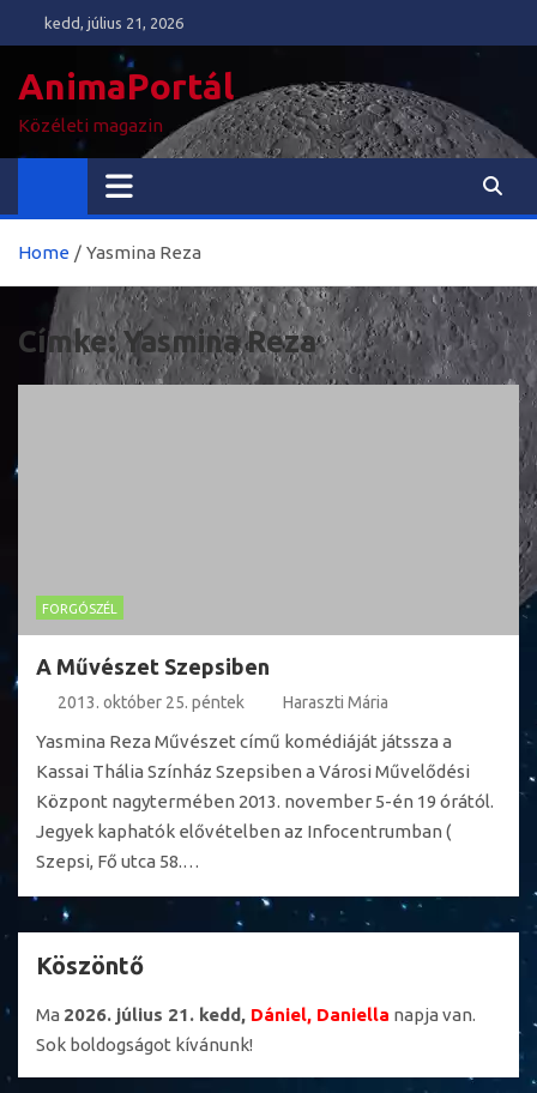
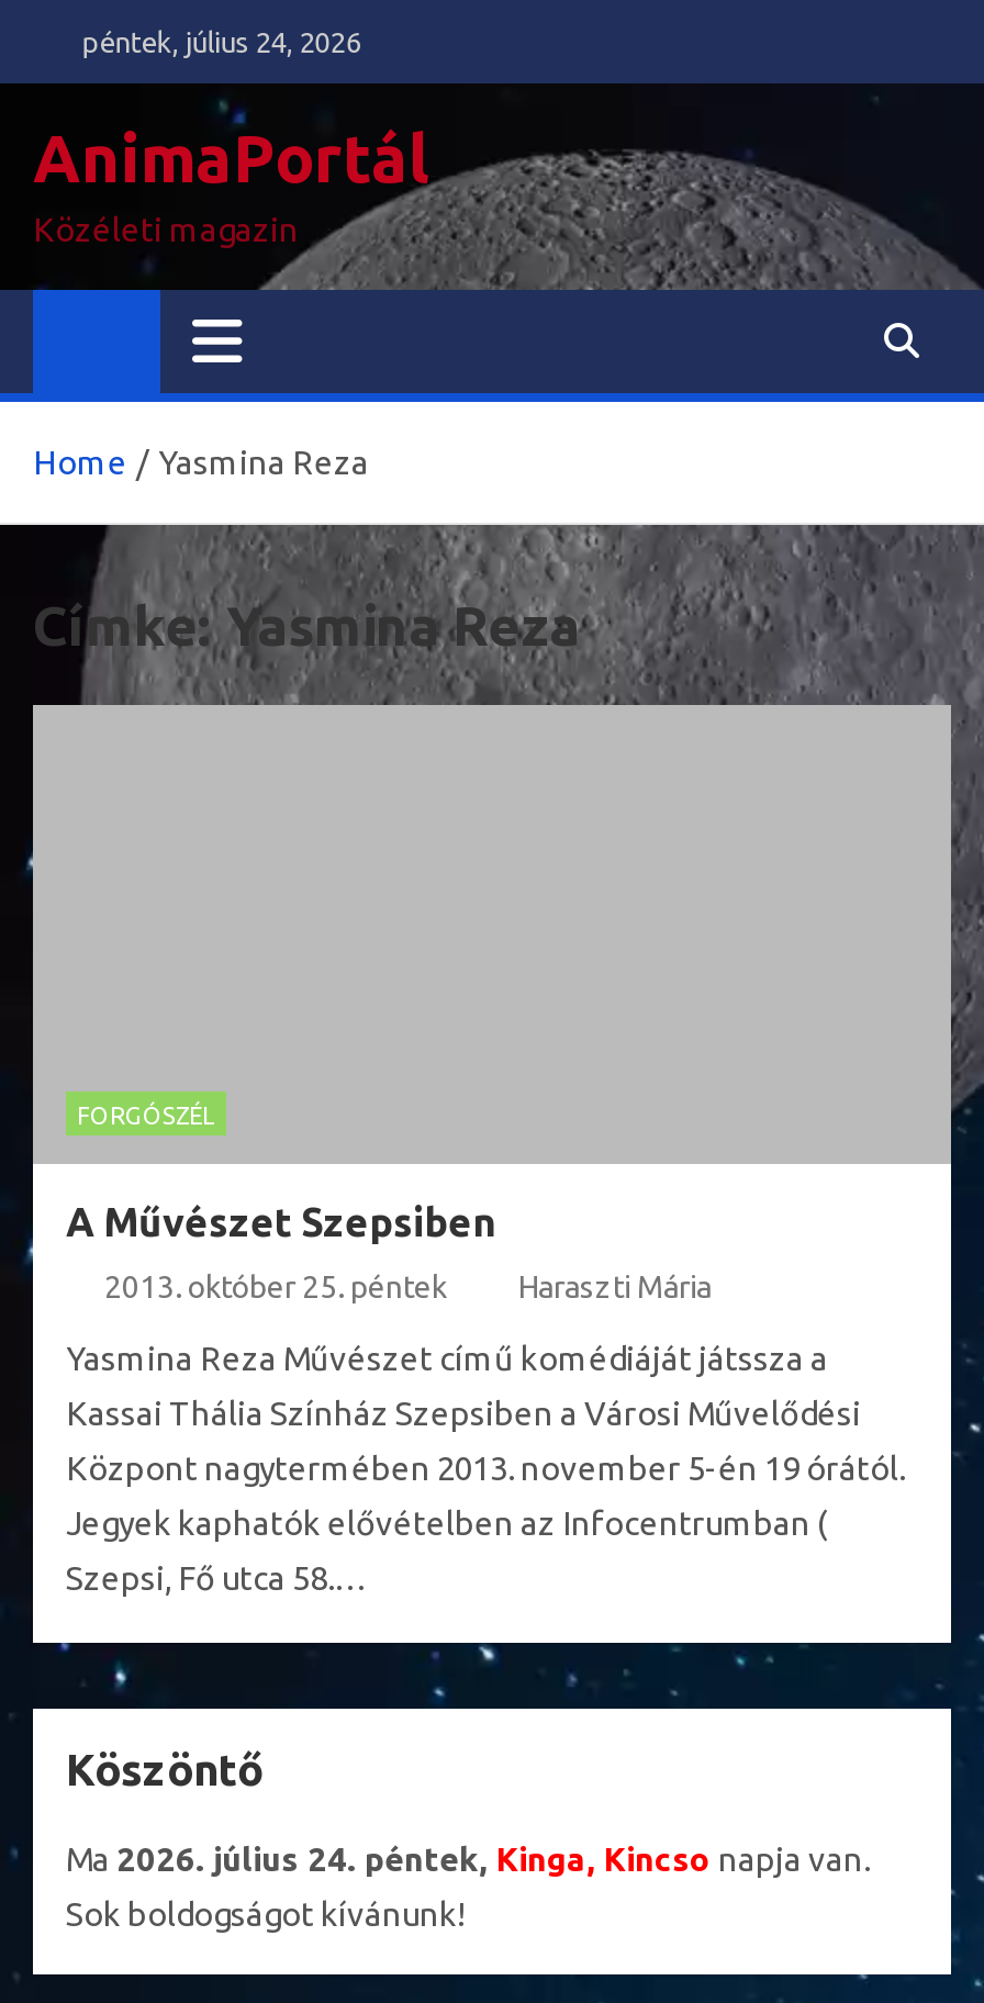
- kedd, július 21, 2026
+ péntek, július 24, 2026

- Ma 2026. július 21. kedd, Dániel, Daniella napja van.
+ Ma 2026. július 24. péntek, Kinga, Kincso napja van.
